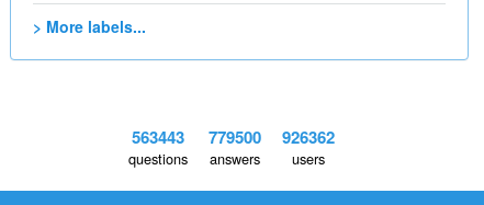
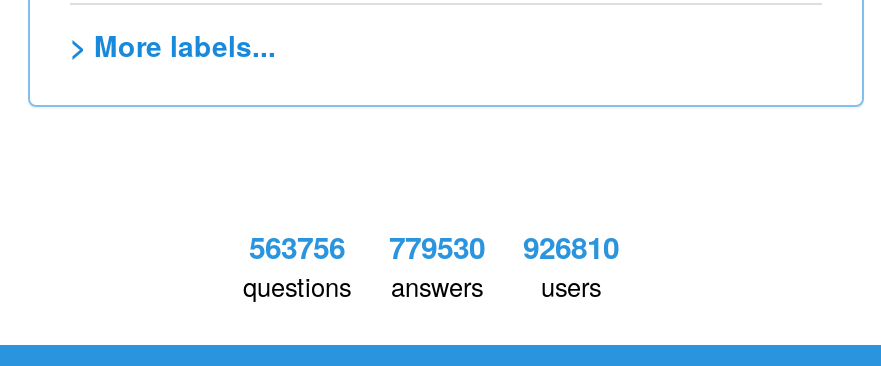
- 563443
+ 563756

- 779500
+ 779530

- 926362
+ 926810
